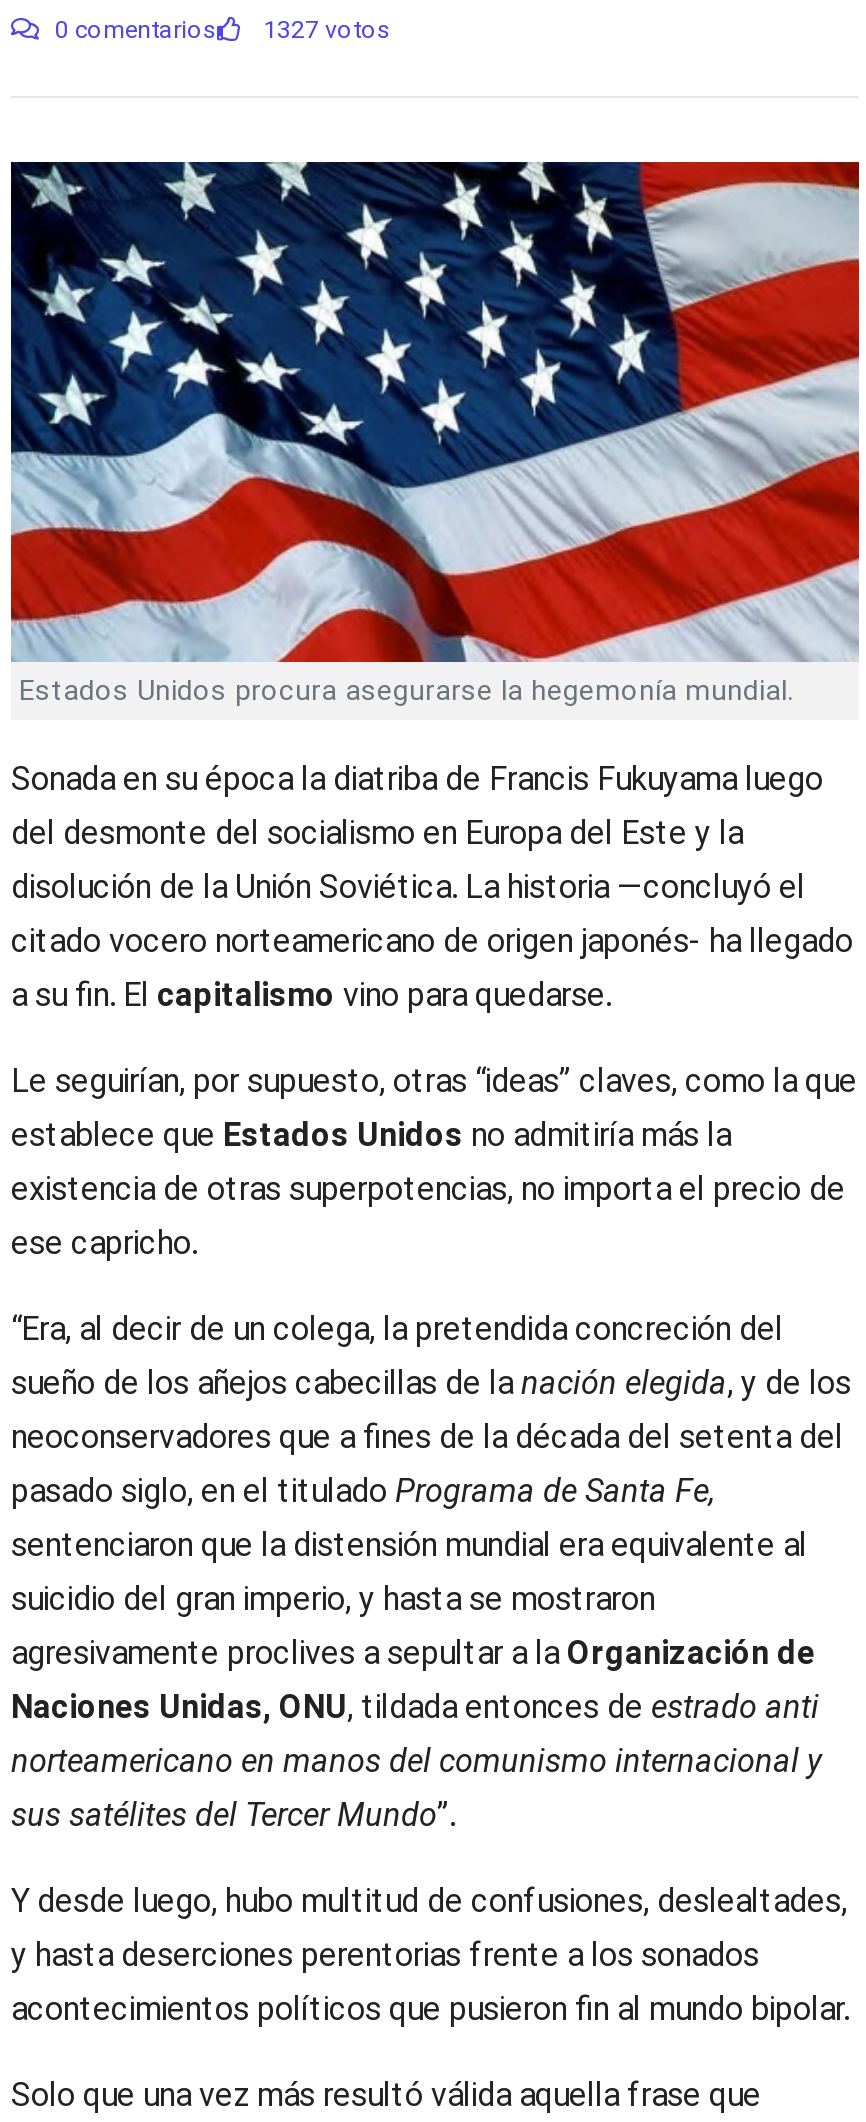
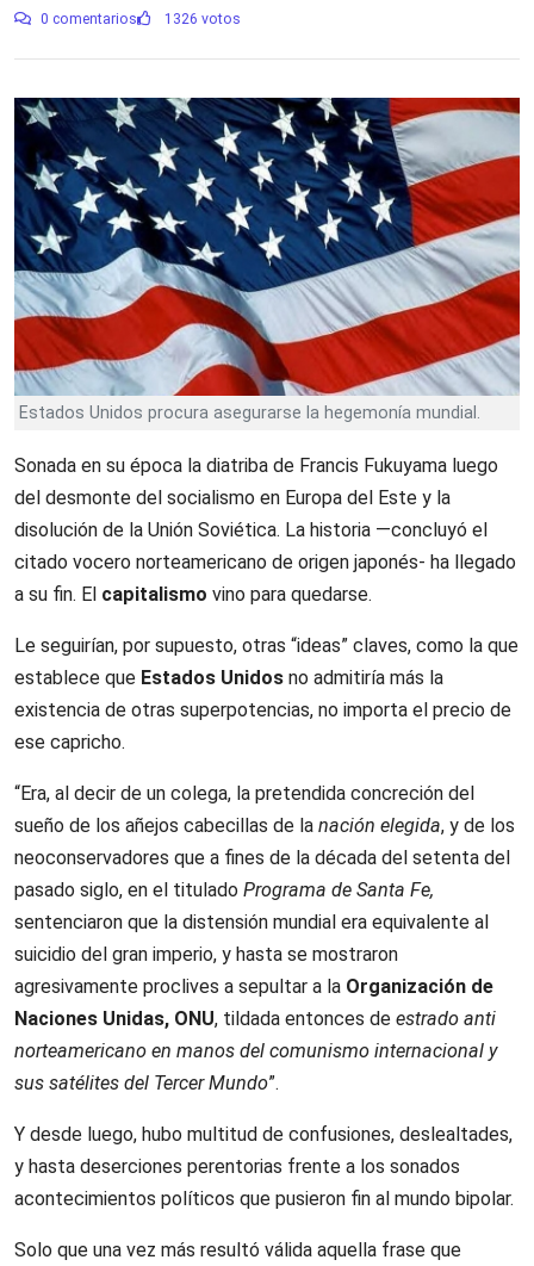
- 0 comentarios 1327 votos
+ 0 comentarios 1326 votos
